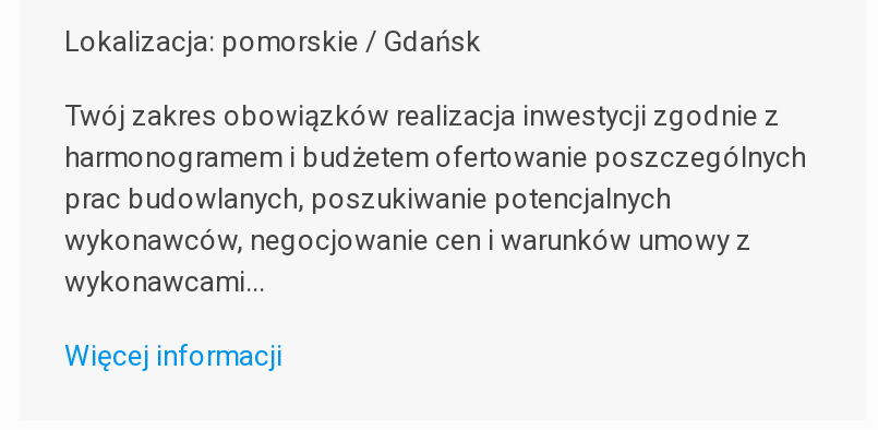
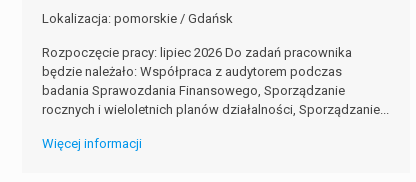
- Twój zakres obowiązków realizacja inwestycji zgodnie z
- harmonogramem i budżetem ofertowanie poszczególnych
- prac budowlanych, poszukiwanie potencjalnych
- wykonawców, negocjowanie cen i warunków umowy z
- wykonawcami...
+ Rozpoczęcie pracy: lipiec 2026 Do zadań pracownika
+ będzie należało: Współpraca z audytorem podczas
+ badania Sprawozdania Finansowego, Sporządzanie
+ rocznych i wieloletnich planów działalności, Sporządzanie...
